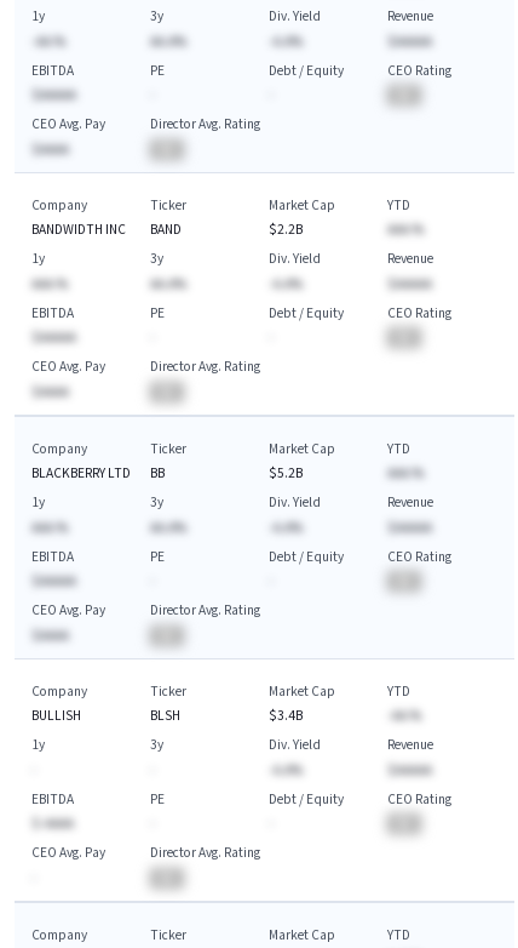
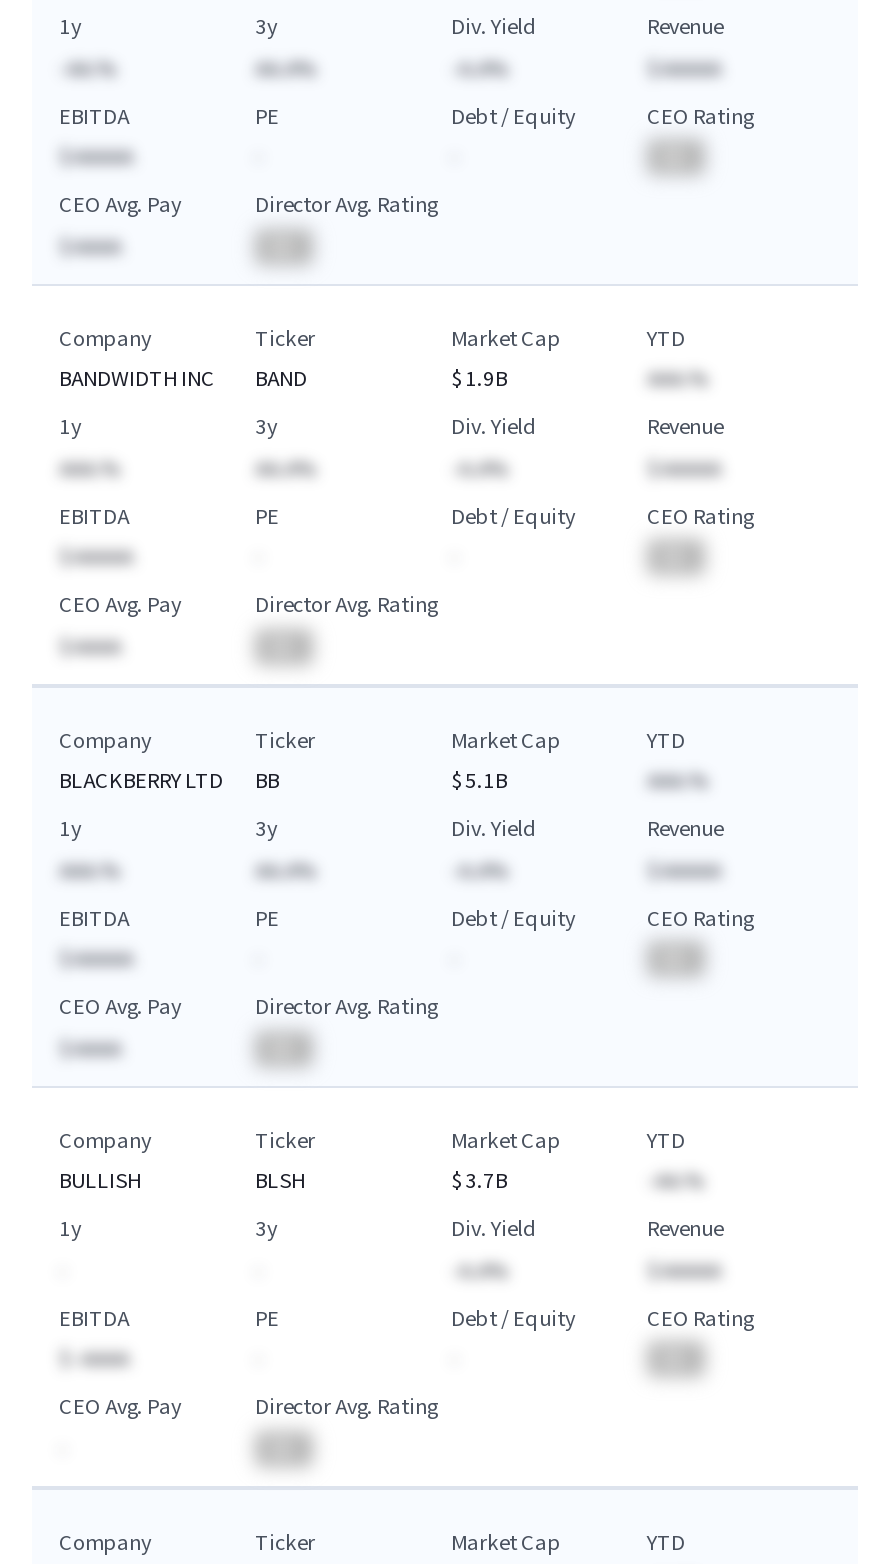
- $2.2B
+ $1.9B

- $5.2B
+ $5.1B

- $3.4B
+ $3.7B
